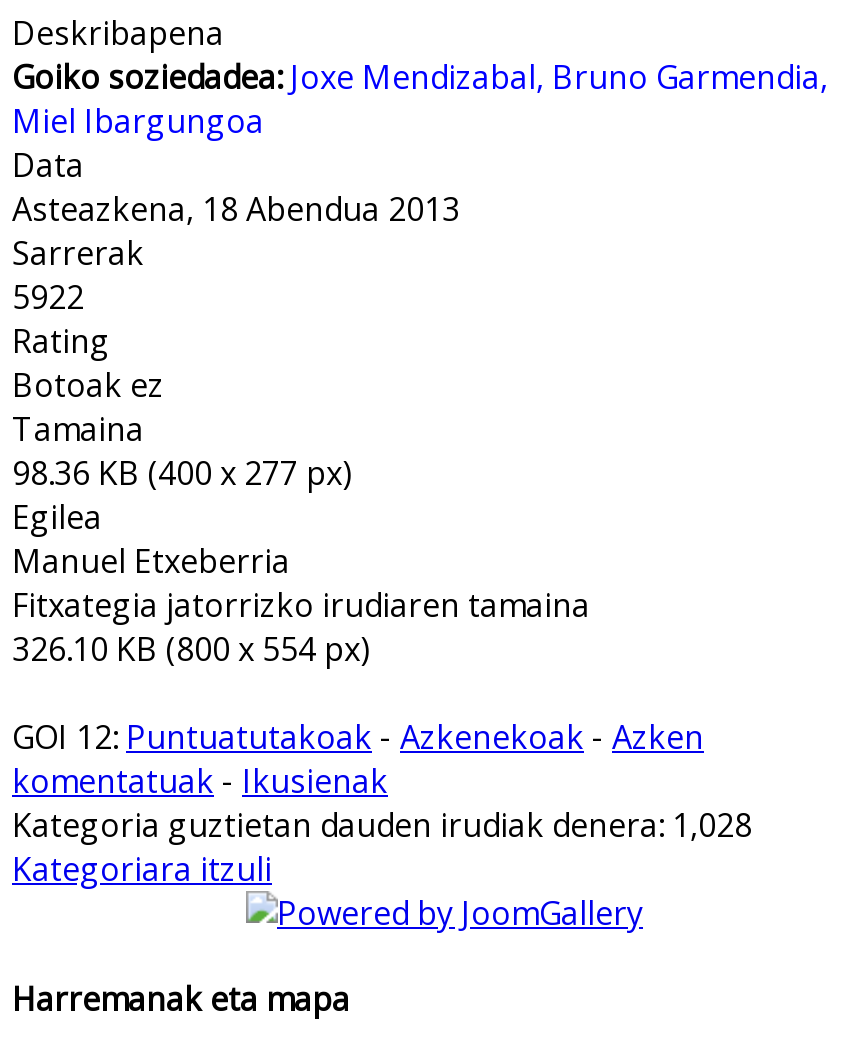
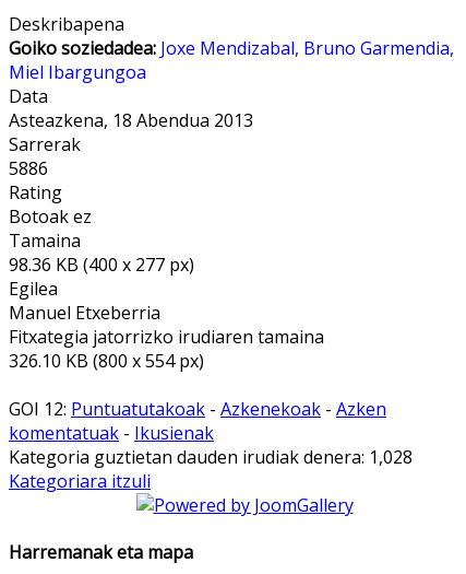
- 5922
+ 5886
